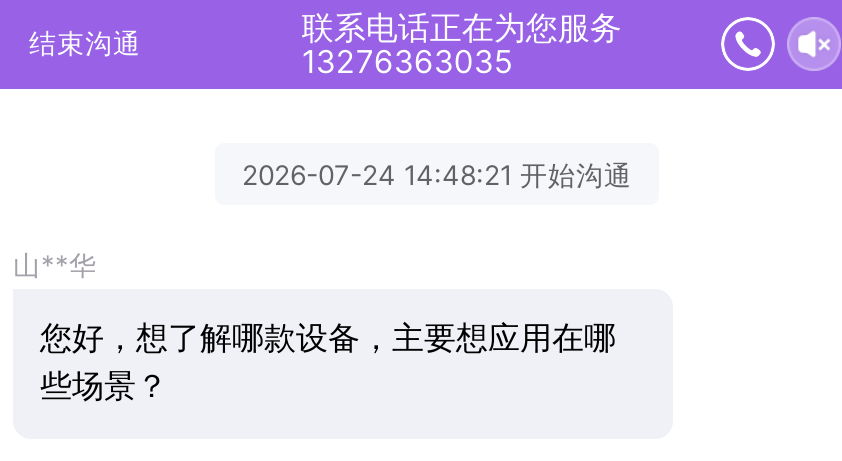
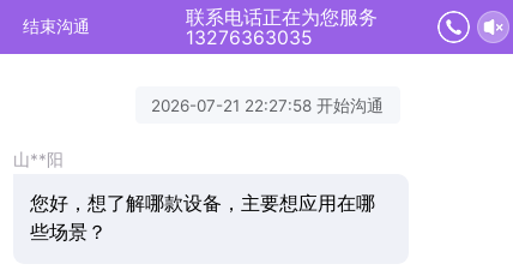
- 2026-07-24 14:48:21 开始沟通
+ 2026-07-21 22:27:58 开始沟通

- 山**华
+ 山**阳
